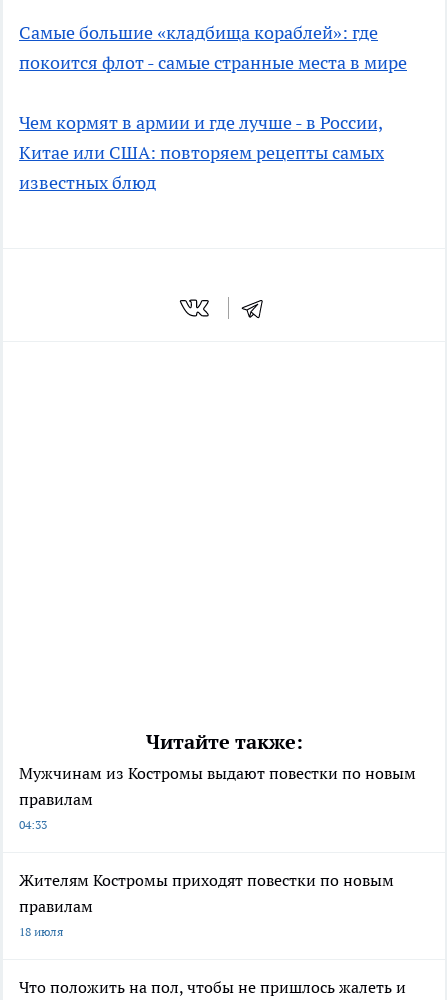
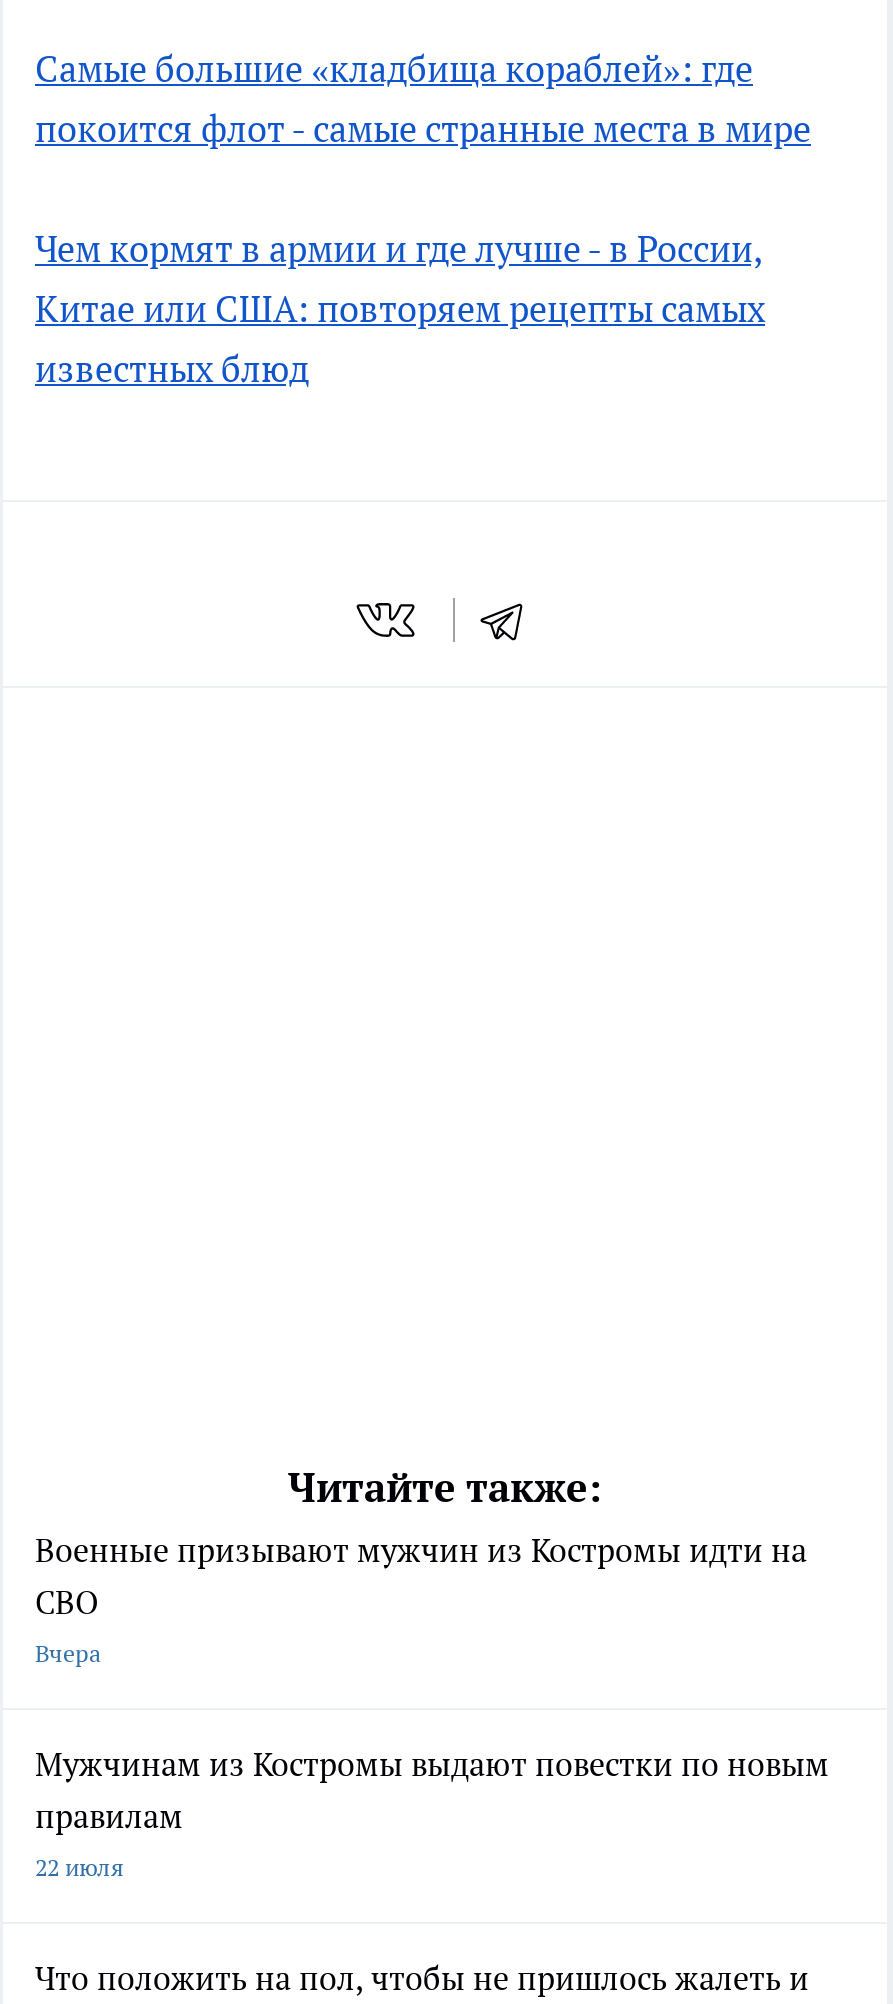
+ Военные призывают мужчин из Костромы идти на
+ СВО
+ Вчера

moved down: Мужчинам из Костромы выдают повестки по новым | правилам

- 04:33
- Жителям Костромы приходят повестки по новым
- правилам
- 18 июля
+ 22 июля
